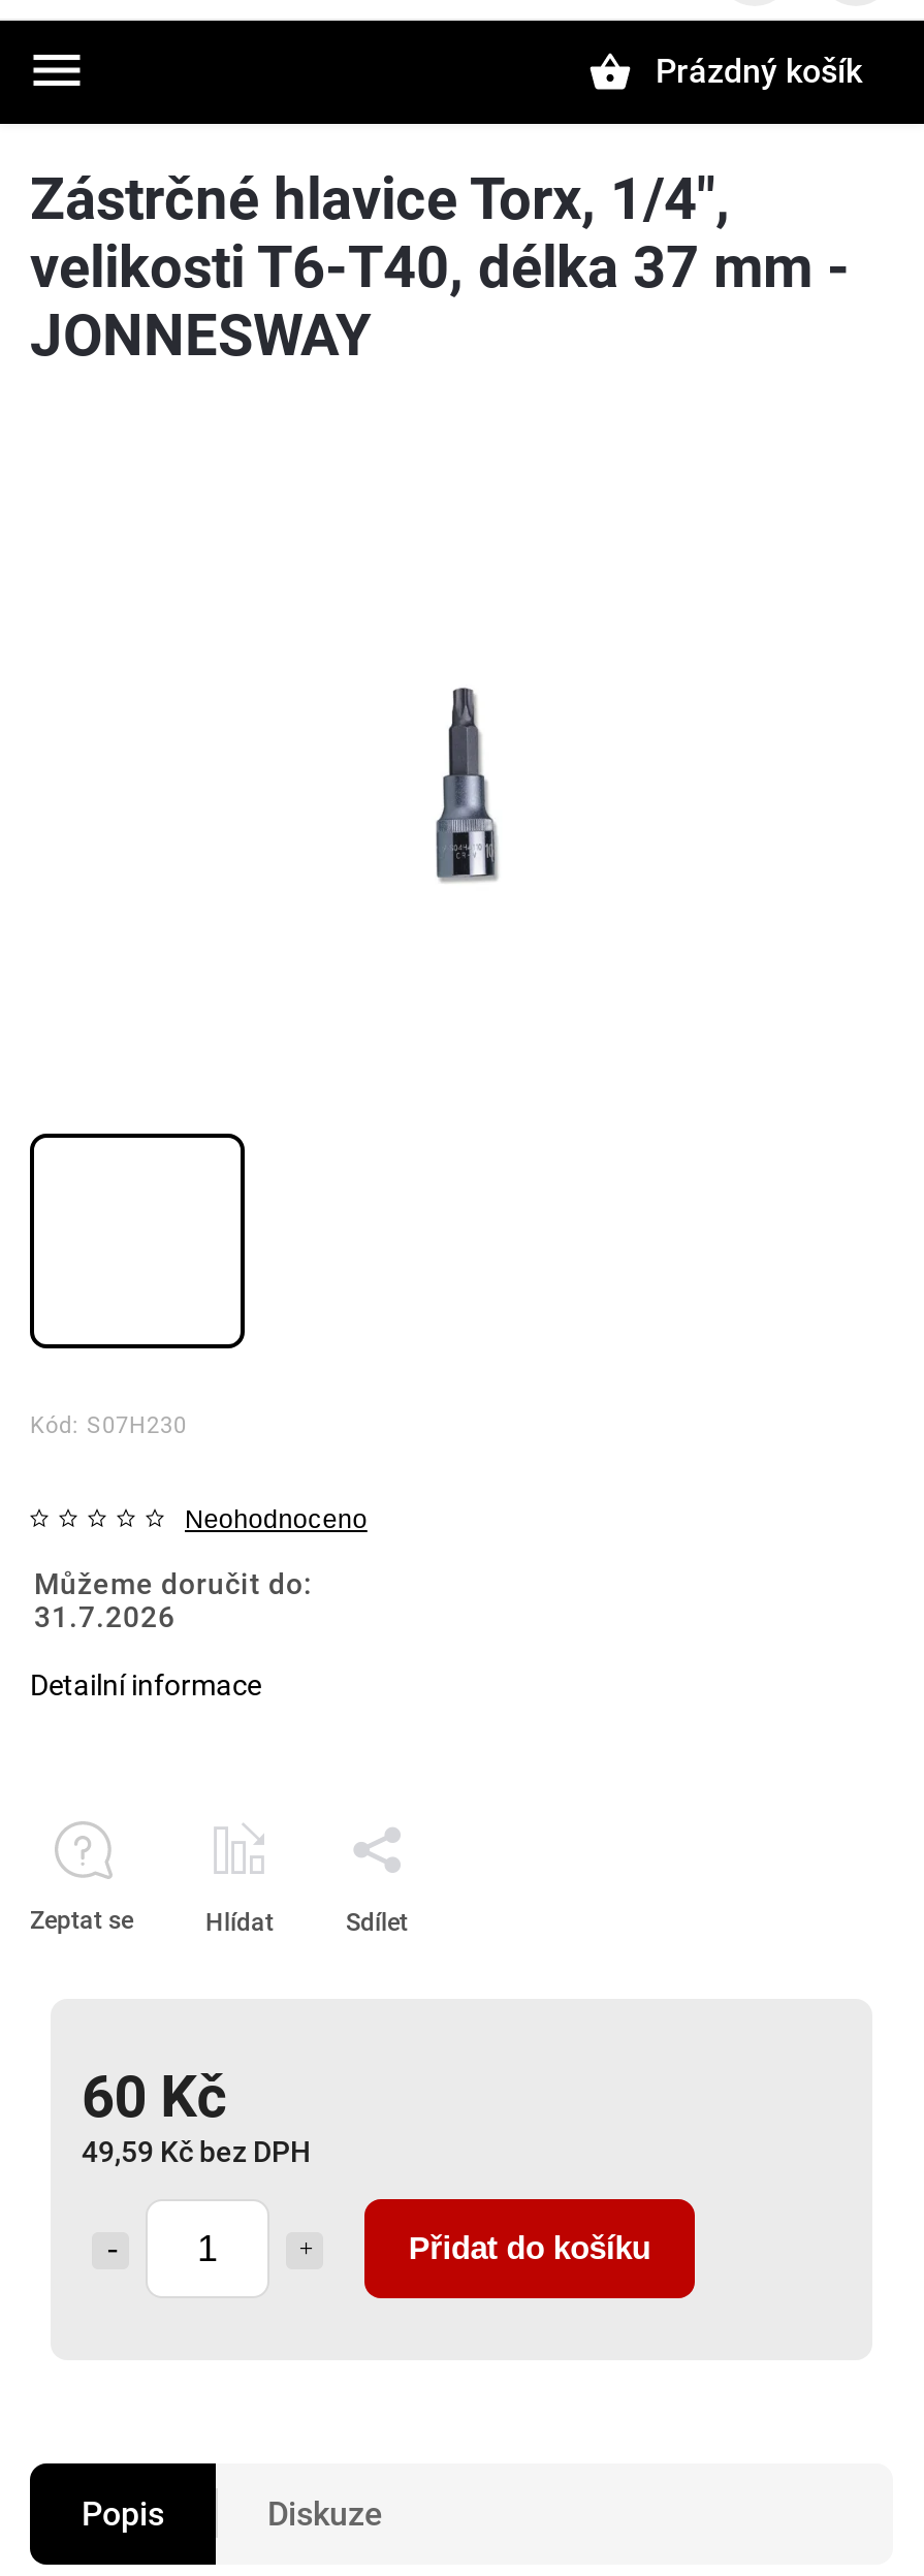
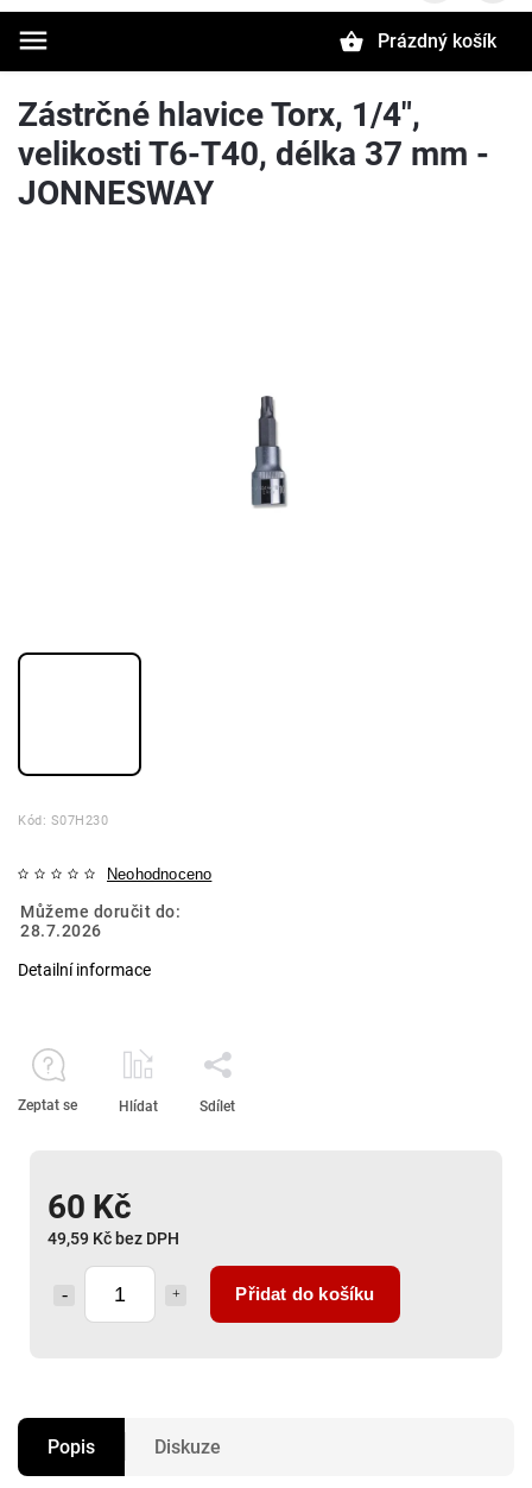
- 31.7.2026
+ 28.7.2026
